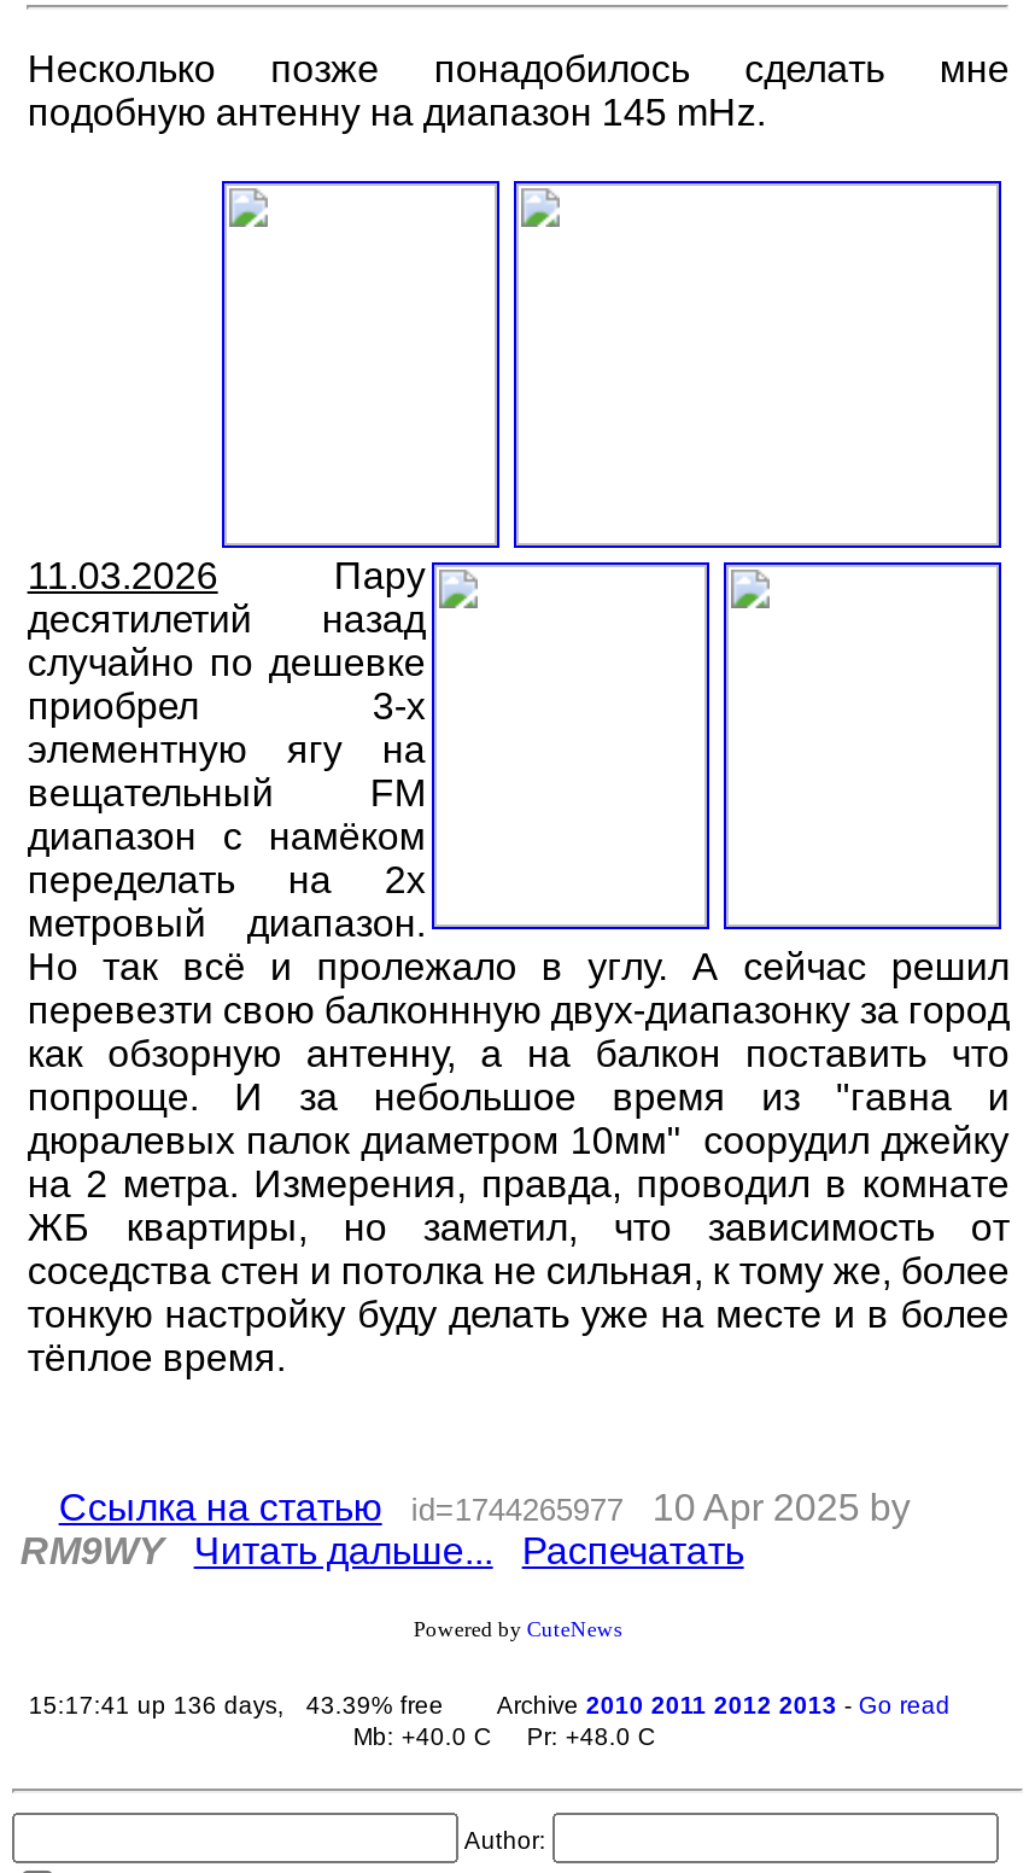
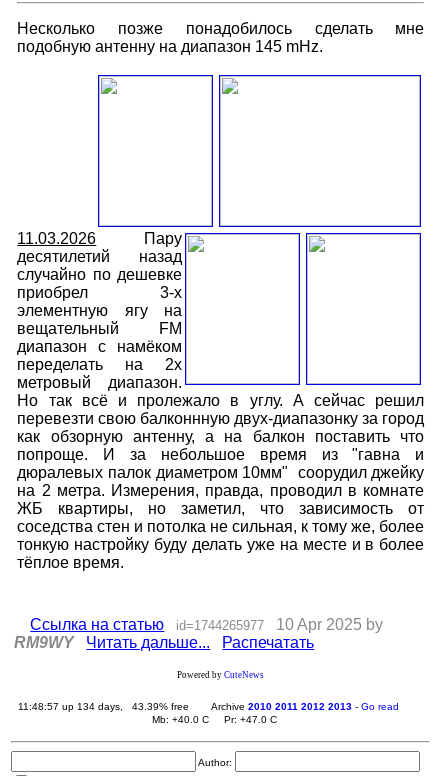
- 15:17:41 up 136 days, 43.39% free Archive 2010 2011 2012 2013 - Go read
+ 11:48:57 up 134 days, 43.39% free Archive 2010 2011 2012 2013 - Go read

- Mb: +40.0 C Pr: +48.0 C
+ Mb: +40.0 C Pr: +47.0 C
